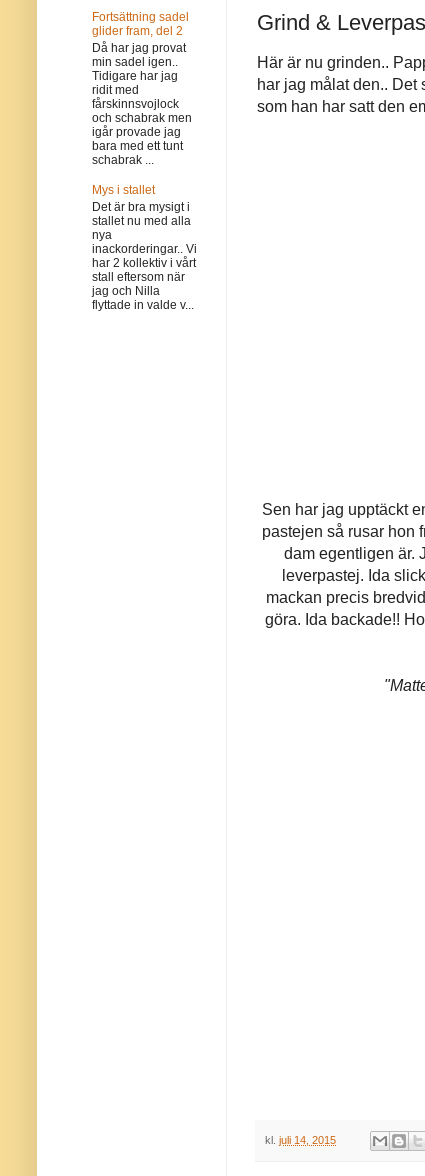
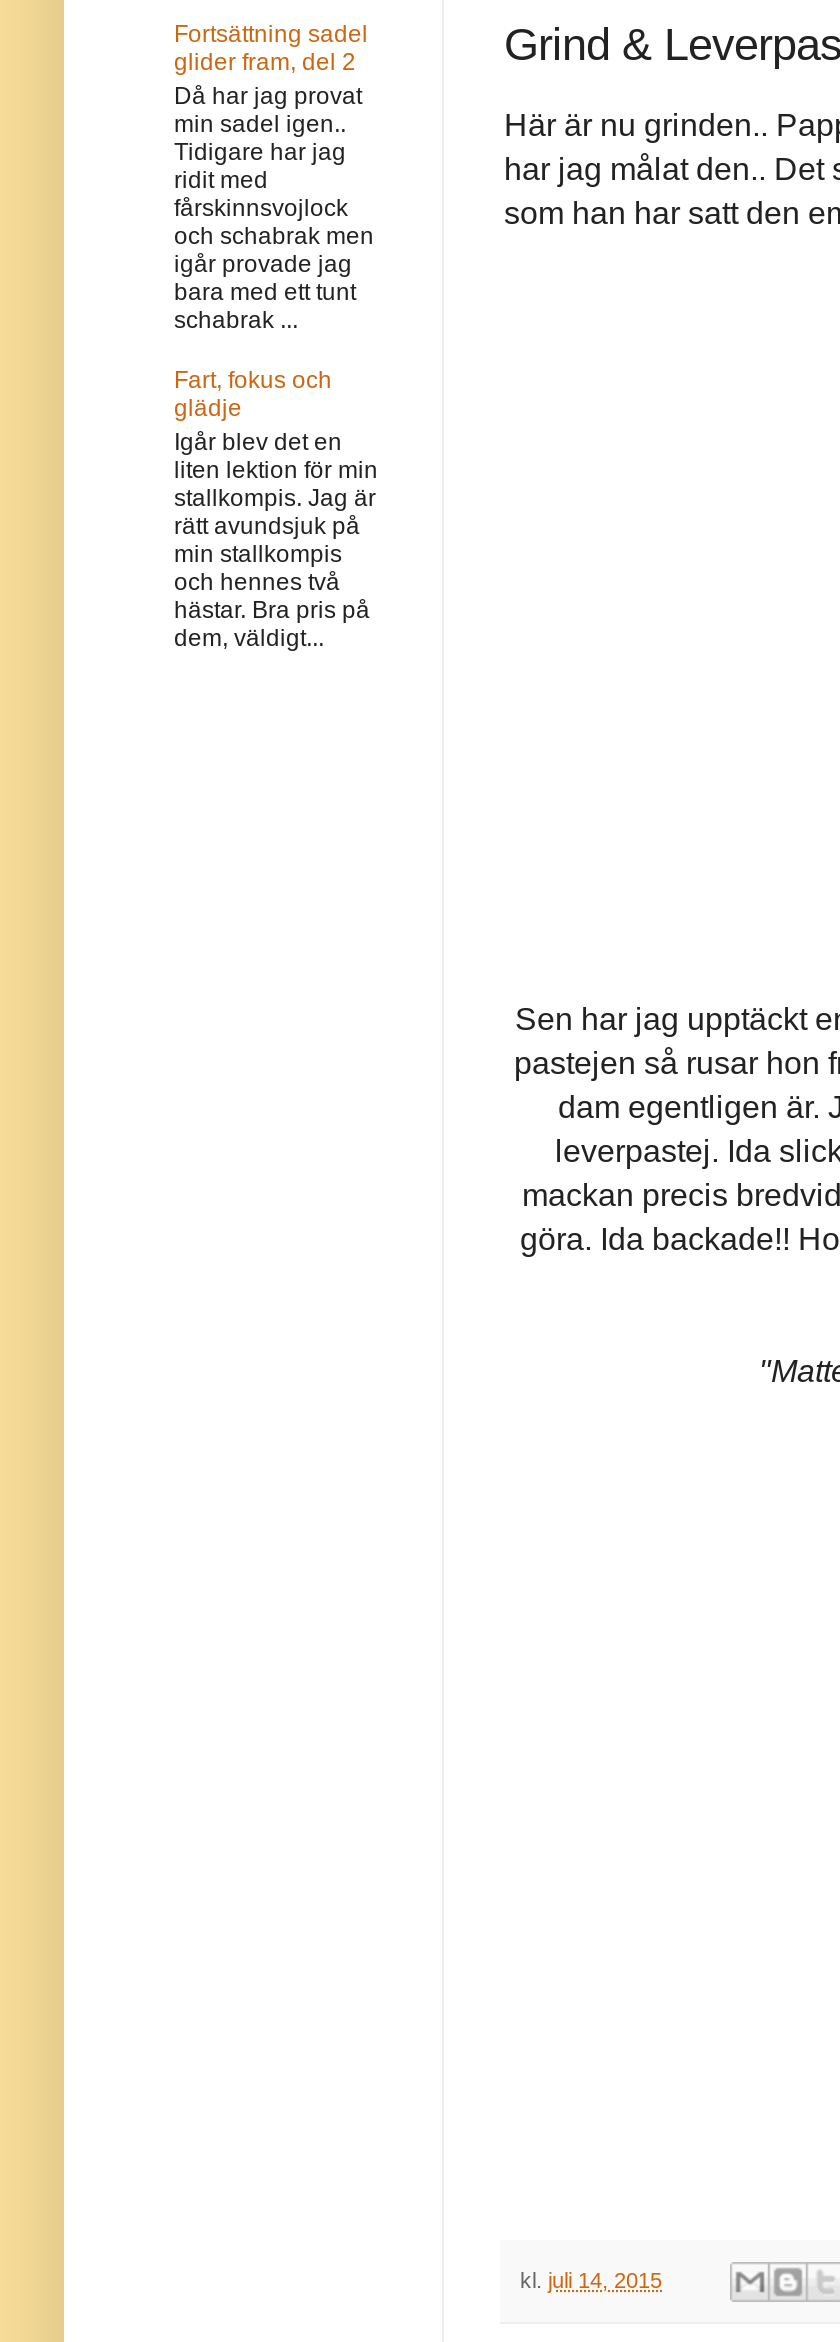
- Mys i stallet
- Det är bra mysigt i
- stallet nu med alla
- nya
- inackorderingar.. Vi
- har 2 kollektiv i vårt
- stall eftersom när
- jag och Nilla
- flyttade in valde v...
+ Fart, fokus och
+ glädje
+ Igår blev det en
+ liten lektion för min
+ stallkompis. Jag är
+ rätt avundsjuk på
+ min stallkompis
+ och hennes två
+ hästar. Bra pris på
+ dem, väldigt...
